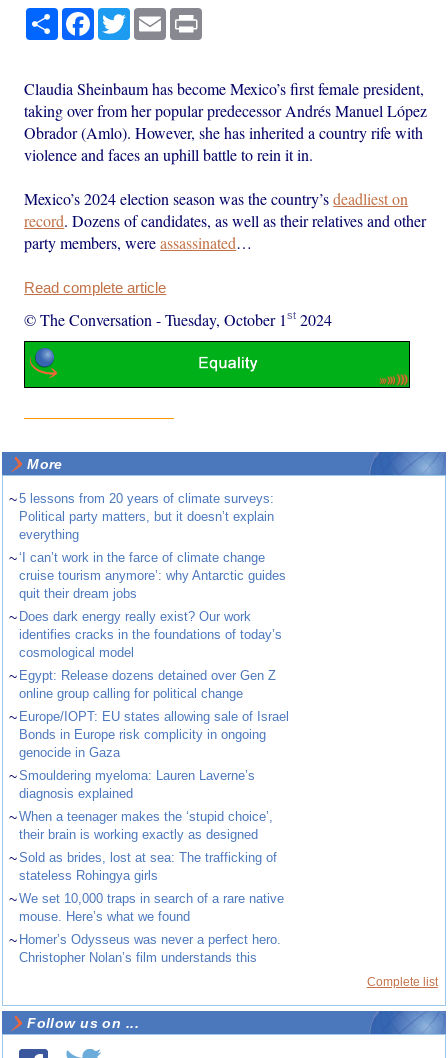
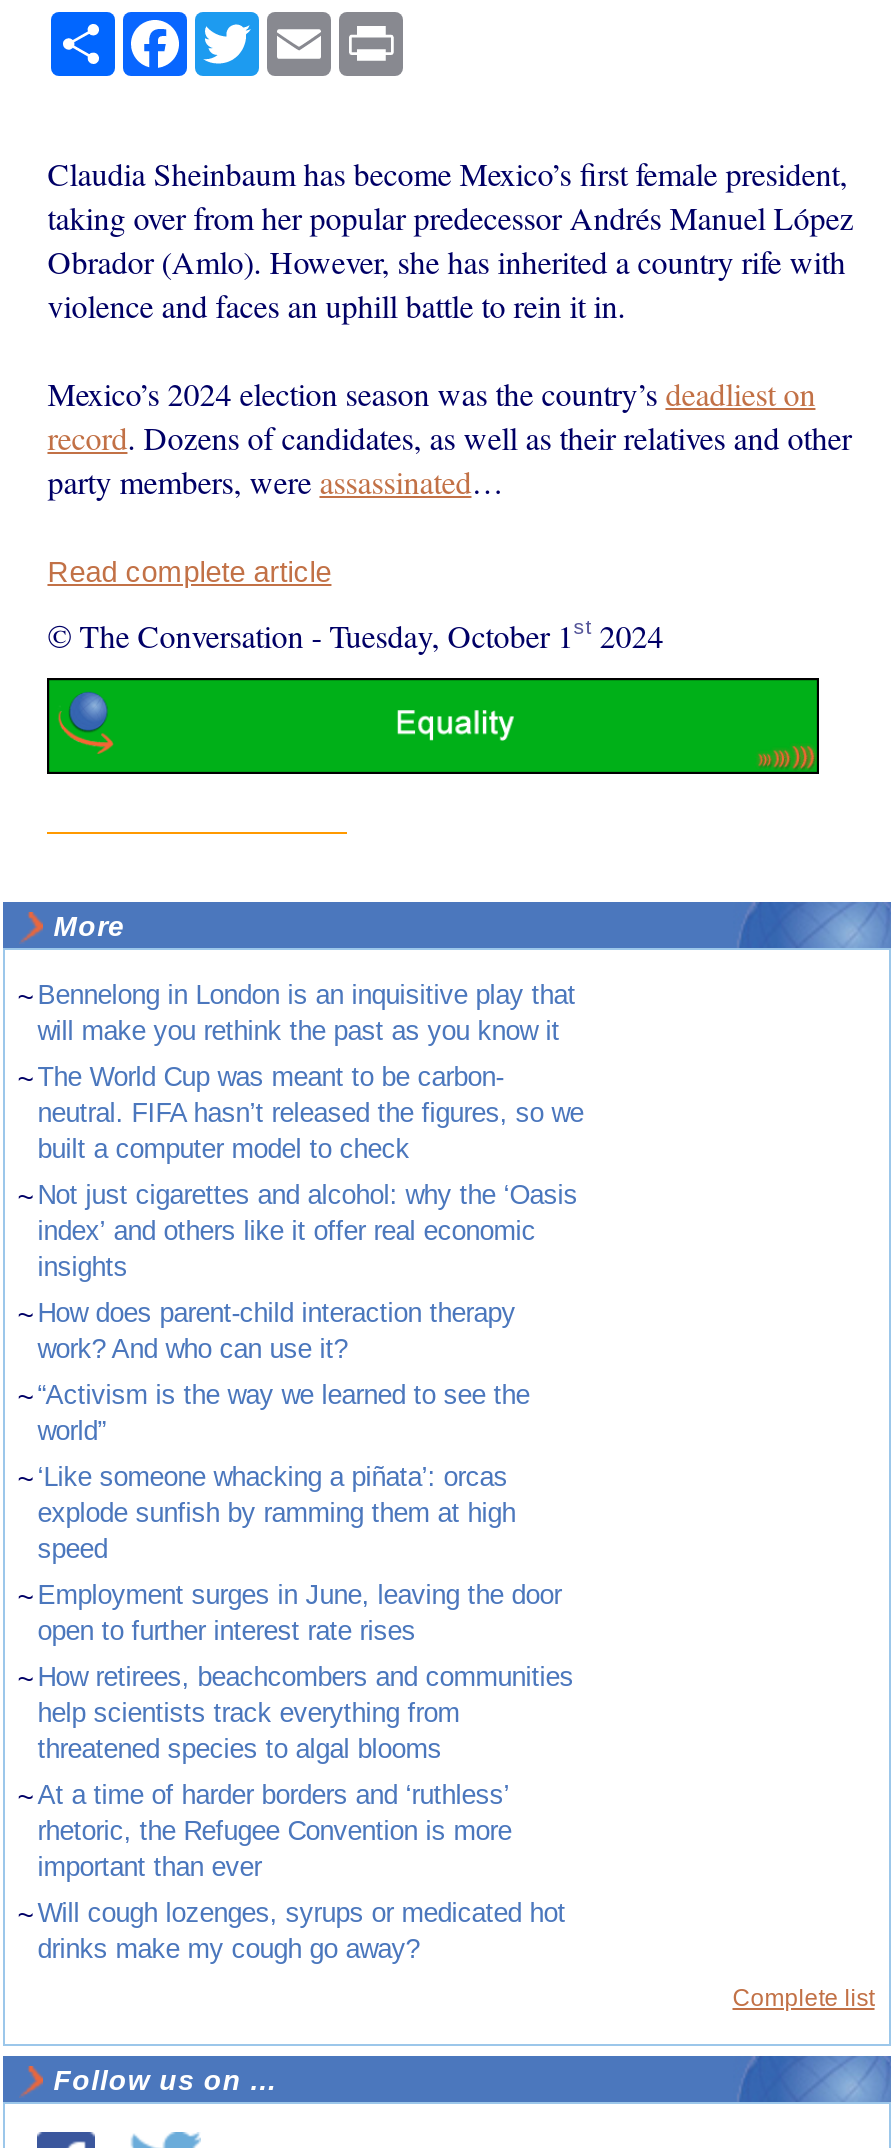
- ~ 5 lessons from 20 years of climate surveys:
- Political party matters, but it doesn’t explain
- everything
+ ~ Bennelong in London is an inquisitive play that
+ will make you rethink the past as you know it

- ~ ‘I can’t work in the farce of climate change
- cruise tourism anymore’: why Antarctic guides
- quit their dream jobs
+ ~ The World Cup was meant to be carbon-
+ neutral. FIFA hasn’t released the figures, so we
+ built a computer model to check

- ~ Does dark energy really exist? Our work
- identifies cracks in the foundations of today’s
- cosmological model
+ ~ Not just cigarettes and alcohol: why the ‘Oasis
+ index’ and others like it offer real economic
+ insights

- ~ Egypt: Release dozens detained over Gen Z
- online group calling for political change
+ ~ How does parent-child interaction therapy
+ work? And who can use it?

- ~ Europe/IOPT: EU states allowing sale of Israel
- Bonds in Europe risk complicity in ongoing
- genocide in Gaza
+ ~ “Activism is the way we learned to see the
+ world”

- ~ Smouldering myeloma: Lauren Laverne’s
- diagnosis explained
+ ~ ‘Like someone whacking a piñata’: orcas
+ explode sunfish by ramming them at high
+ speed

- ~ When a teenager makes the ‘stupid choice’,
- their brain is working exactly as designed
+ ~ Employment surges in June, leaving the door
+ open to further interest rate rises

- ~ Sold as brides, lost at sea: The trafficking of
- stateless Rohingya girls
+ ~ How retirees, beachcombers and communities
+ help scientists track everything from
+ threatened species to algal blooms

- ~ We set 10,000 traps in search of a rare native
- mouse. Here’s what we found
+ ~ At a time of harder borders and ‘ruthless’
+ rhetoric, the Refugee Convention is more
+ important than ever

- ~ Homer’s Odysseus was never a perfect hero.
- Christopher Nolan’s film understands this
+ ~ Will cough lozenges, syrups or medicated hot
+ drinks make my cough go away?
